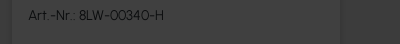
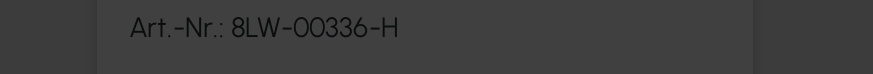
- Art.-Nr.: 8LW-00340-H
+ Art.-Nr.: 8LW-00336-H
